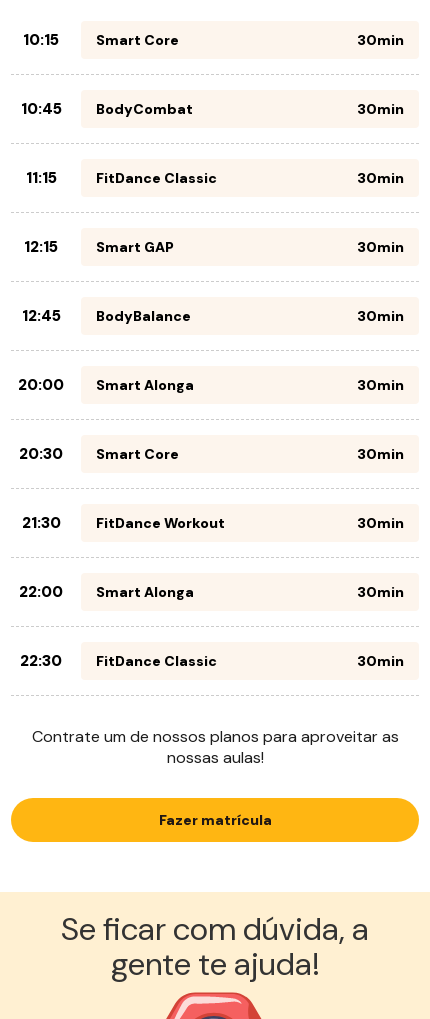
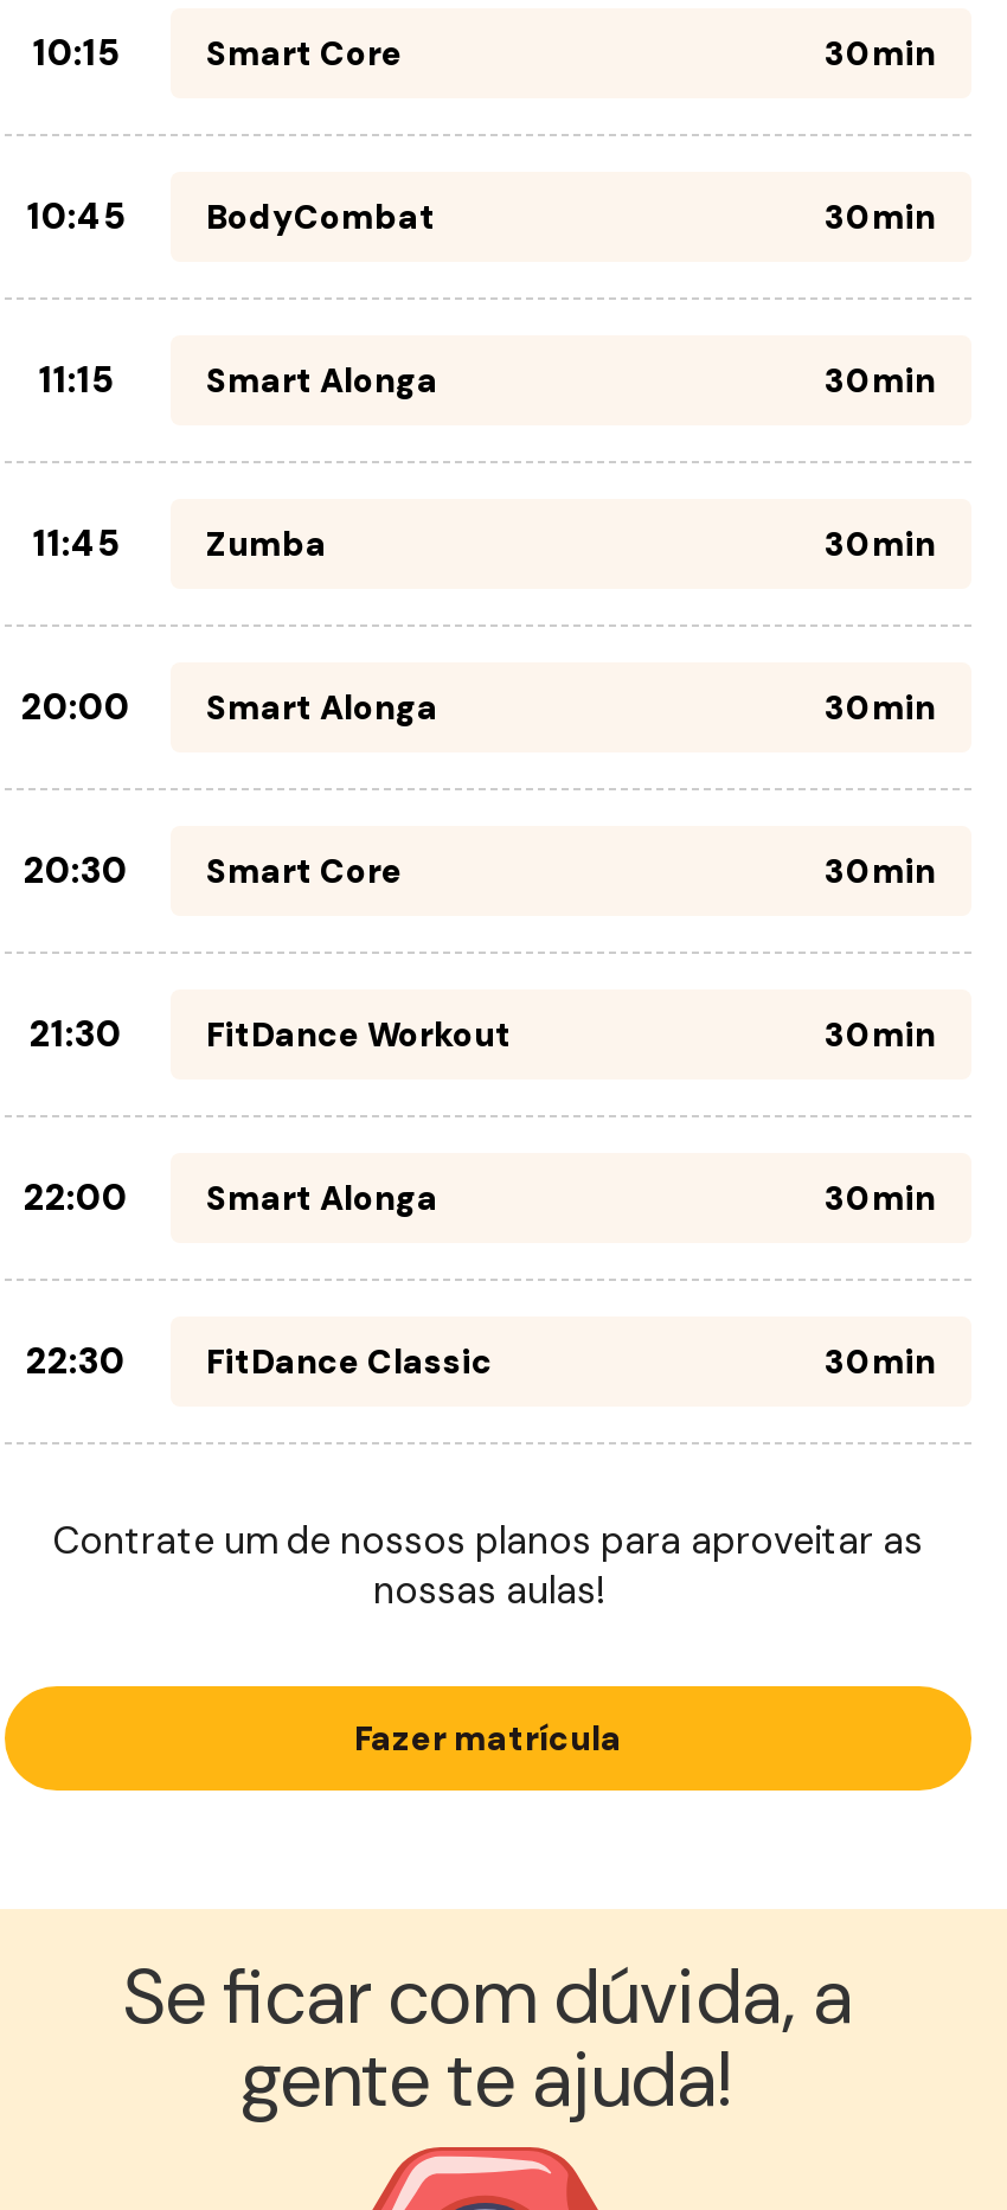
- FitDance Classic
+ Smart Alonga

- 12:15
- Smart GAP
- 30min
- 12:45
- BodyBalance
+ 11:45
+ Zumba
